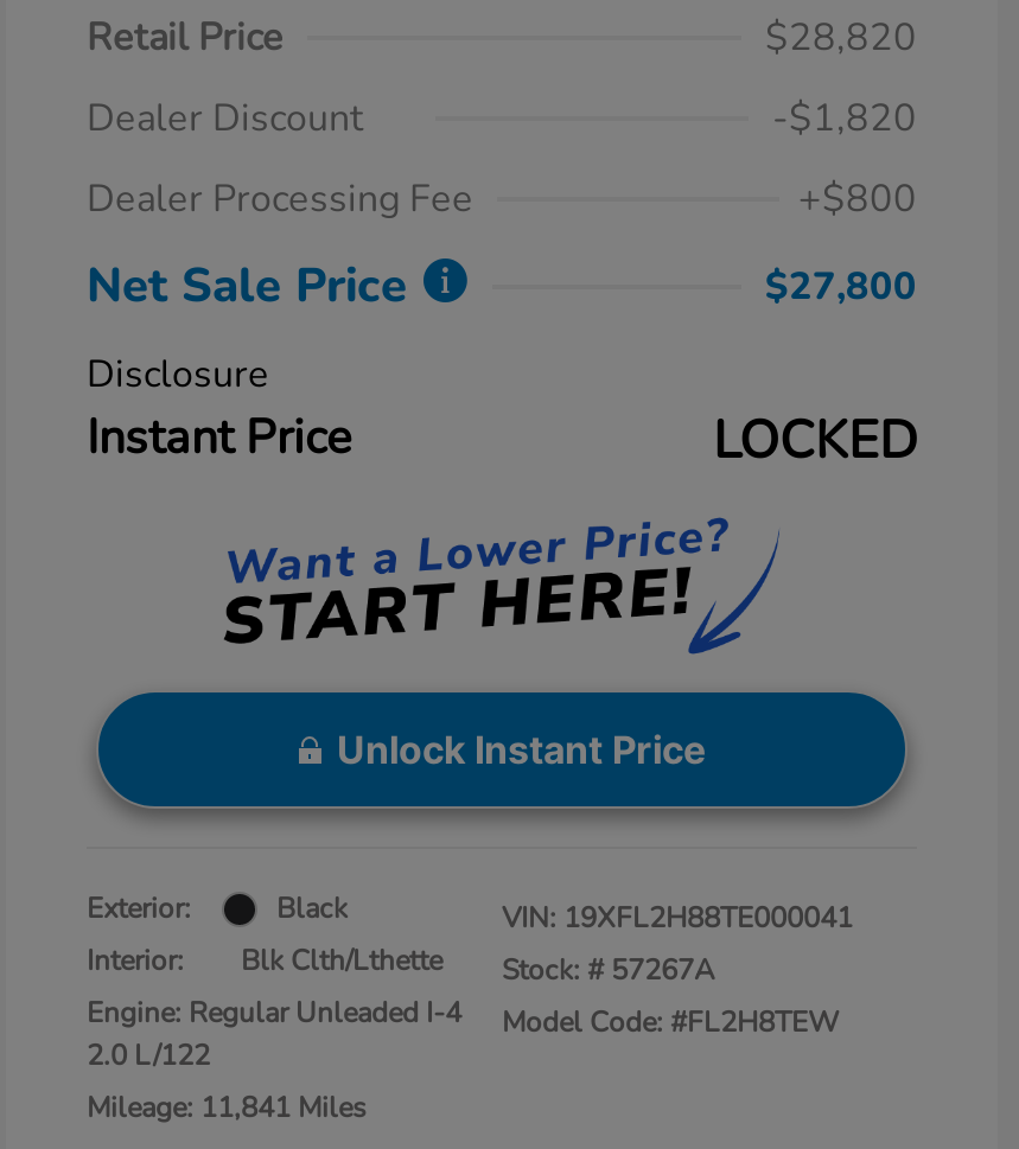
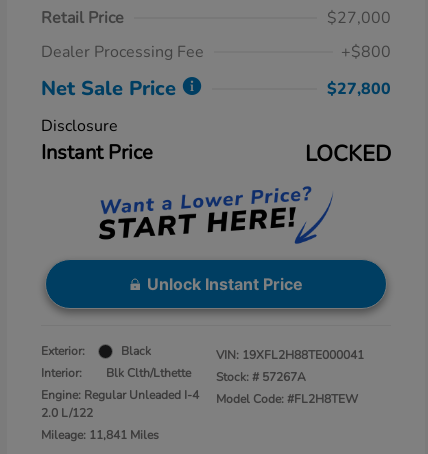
- $28,820
- Dealer Discount
- -$1,820
+ $27,000
